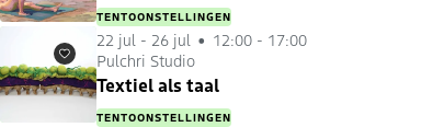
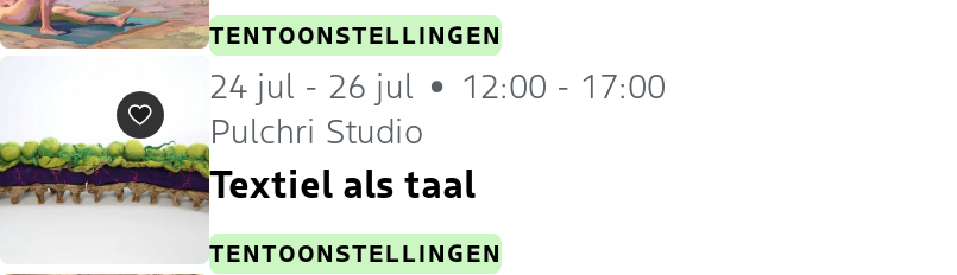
- 22 jul - 26 jul 12:00 - 17:00
+ 24 jul - 26 jul 12:00 - 17:00
